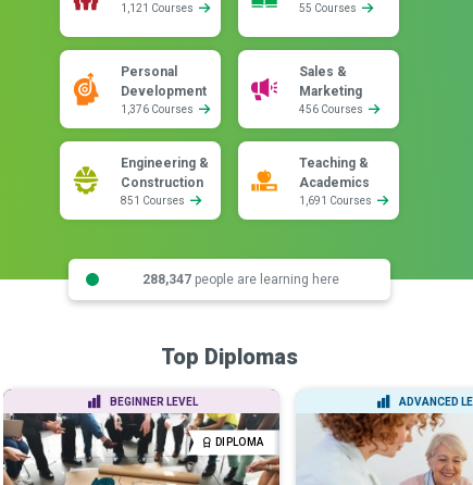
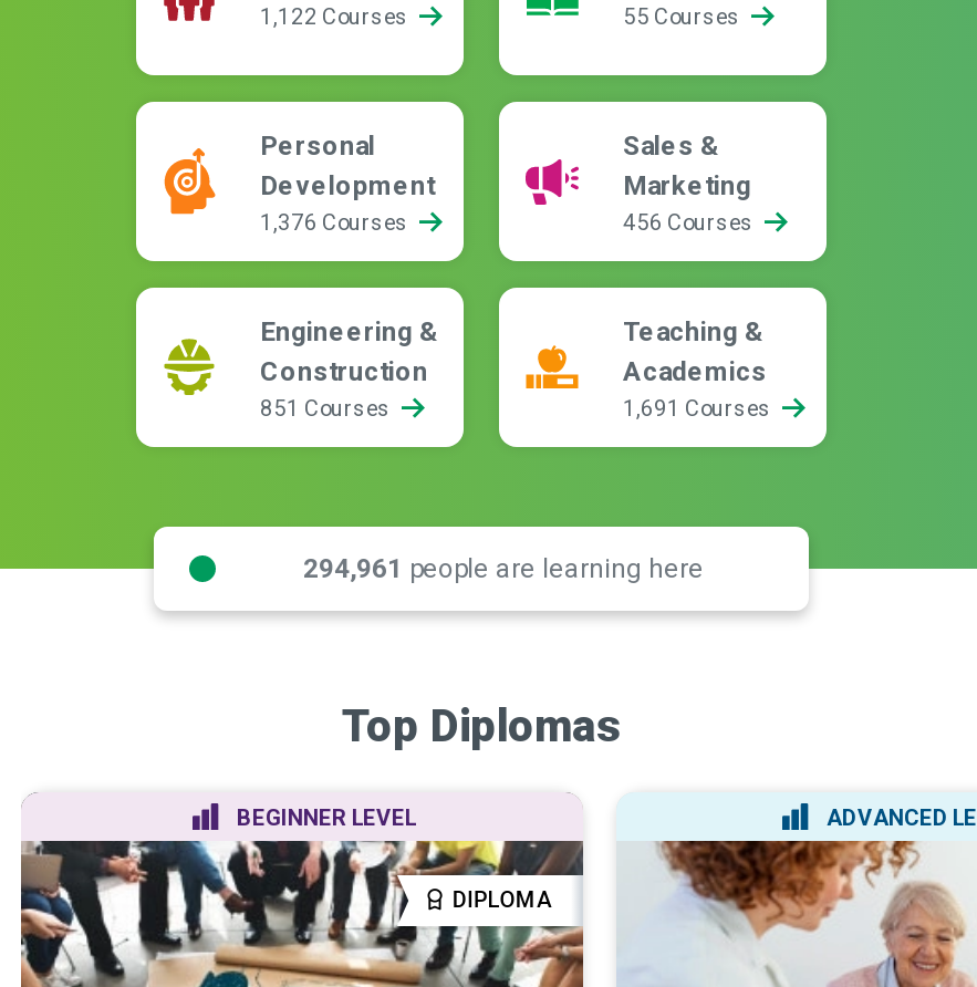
- 1,121 Courses
+ 1,122 Courses

- 288,347 people are learning here
+ 294,961 people are learning here
